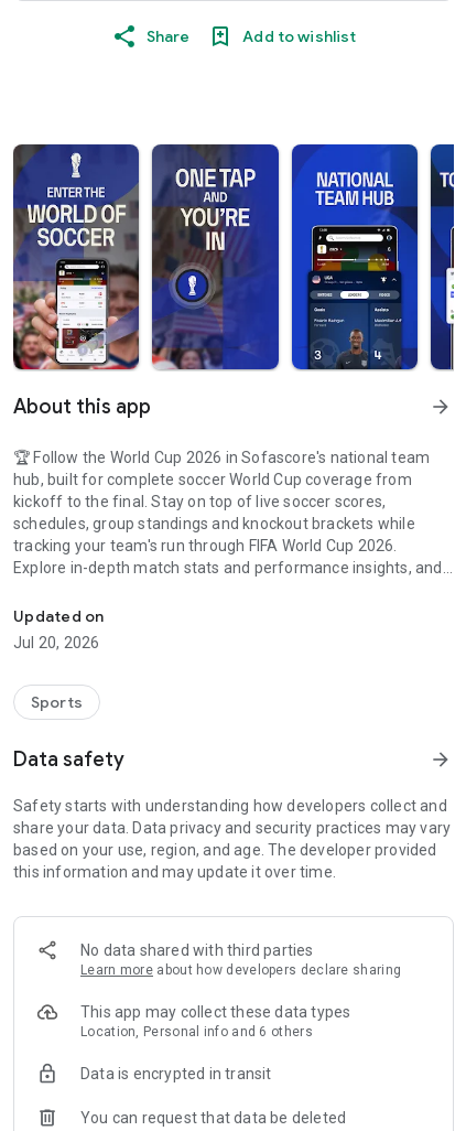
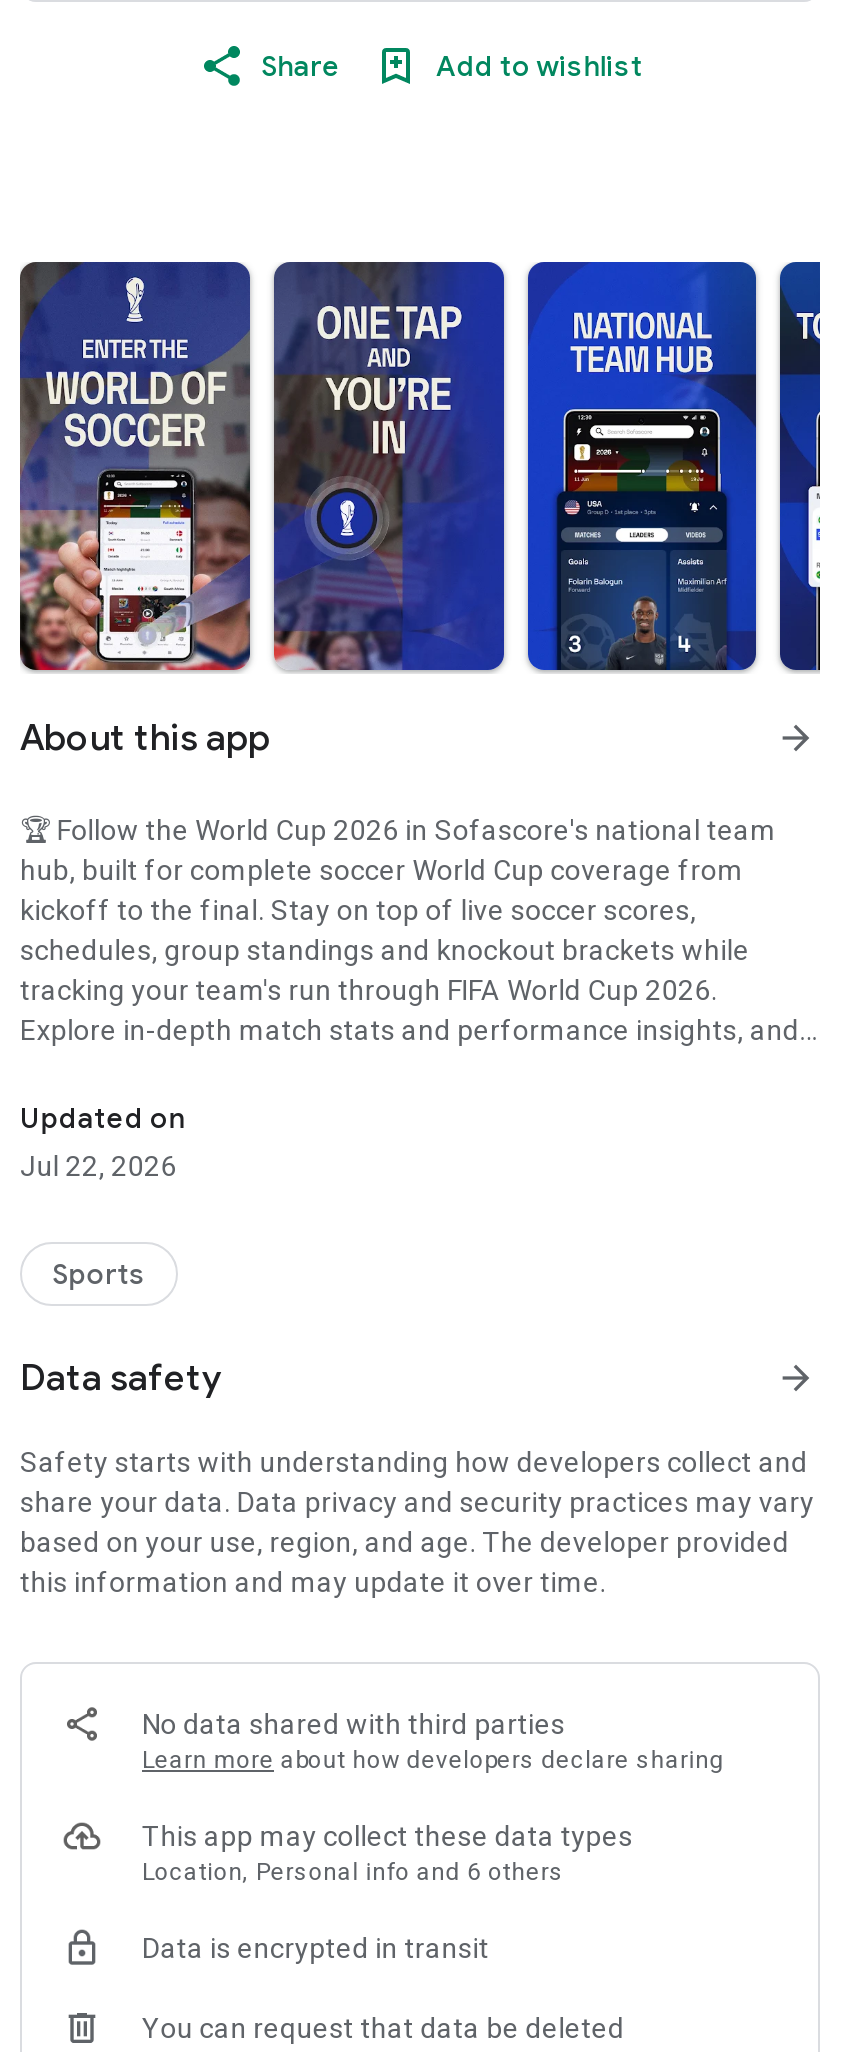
- Jul 20, 2026
+ Jul 22, 2026
